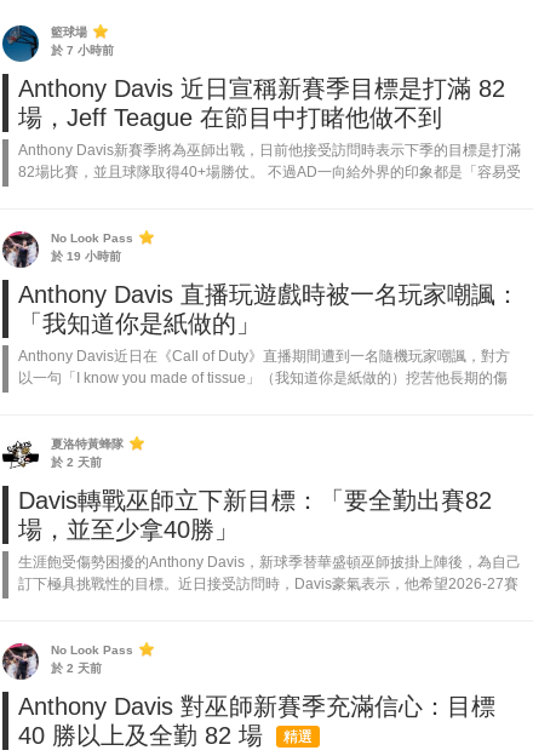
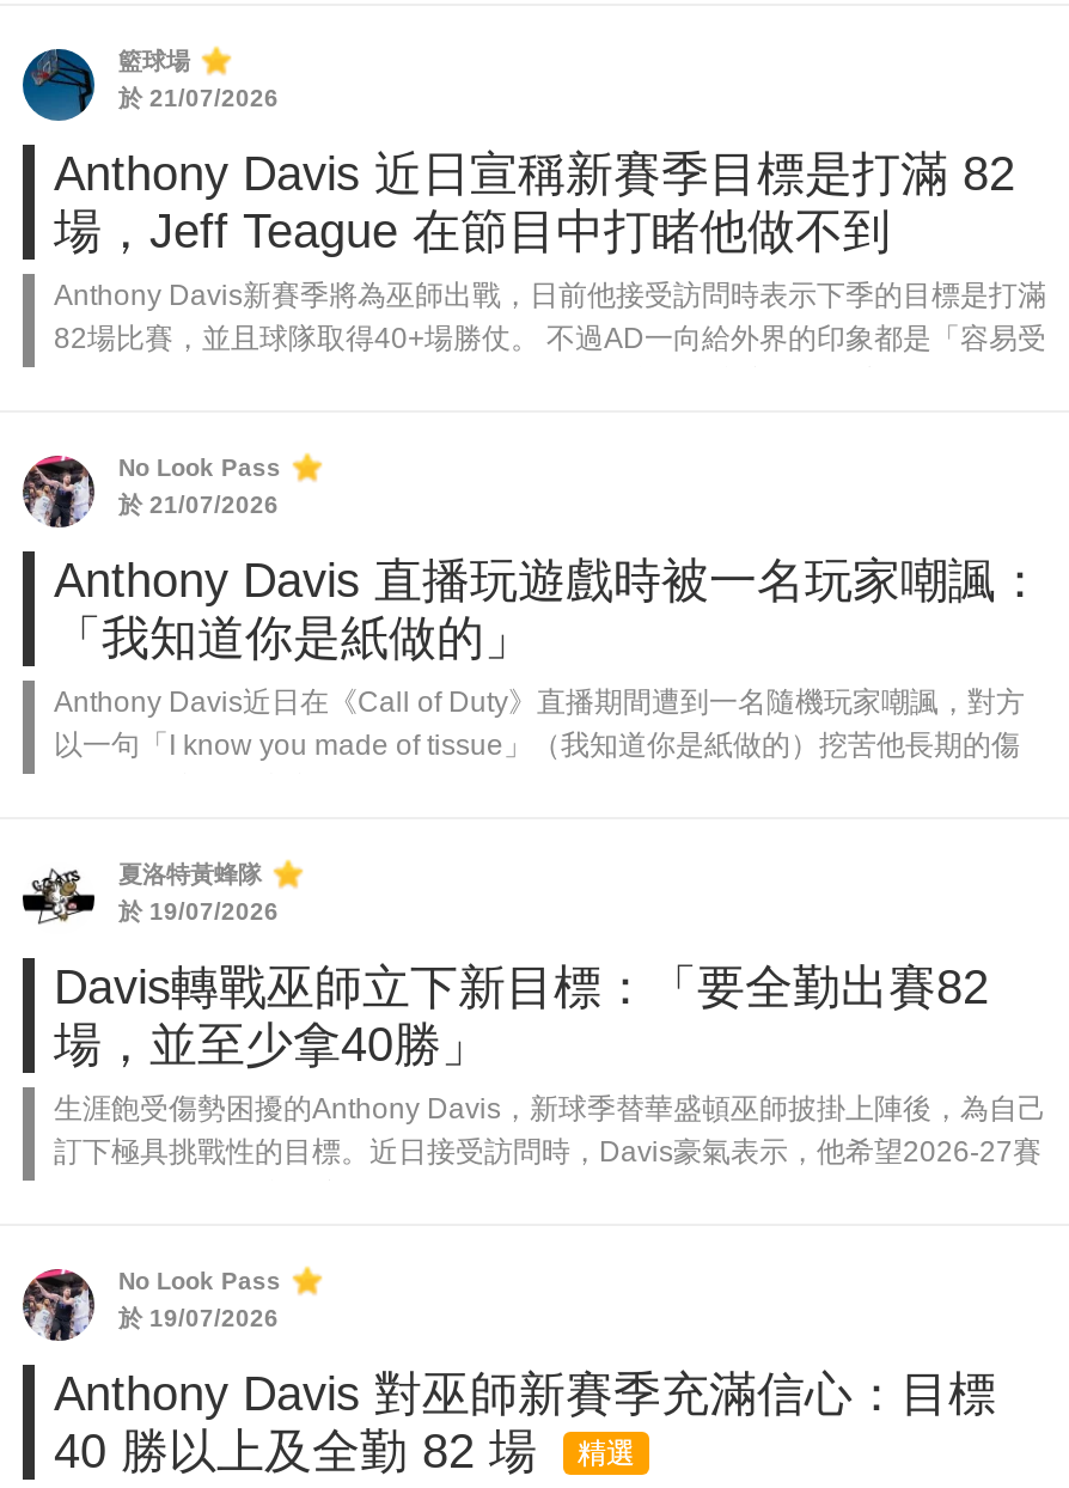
- 於 7 小時前
+ 於 21/07/2026

- 於 19 小時前
+ 於 21/07/2026

- 於 2 天前
+ 於 19/07/2026

- 於 2 天前
+ 於 19/07/2026
